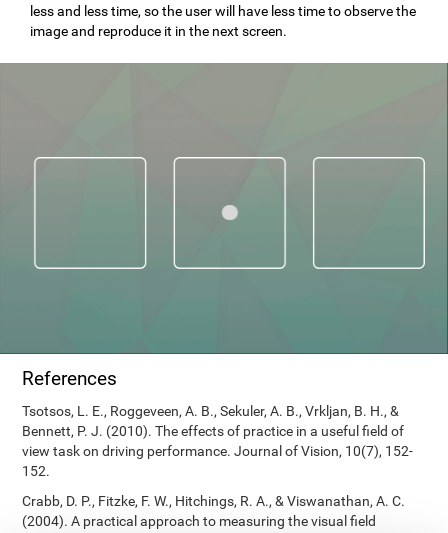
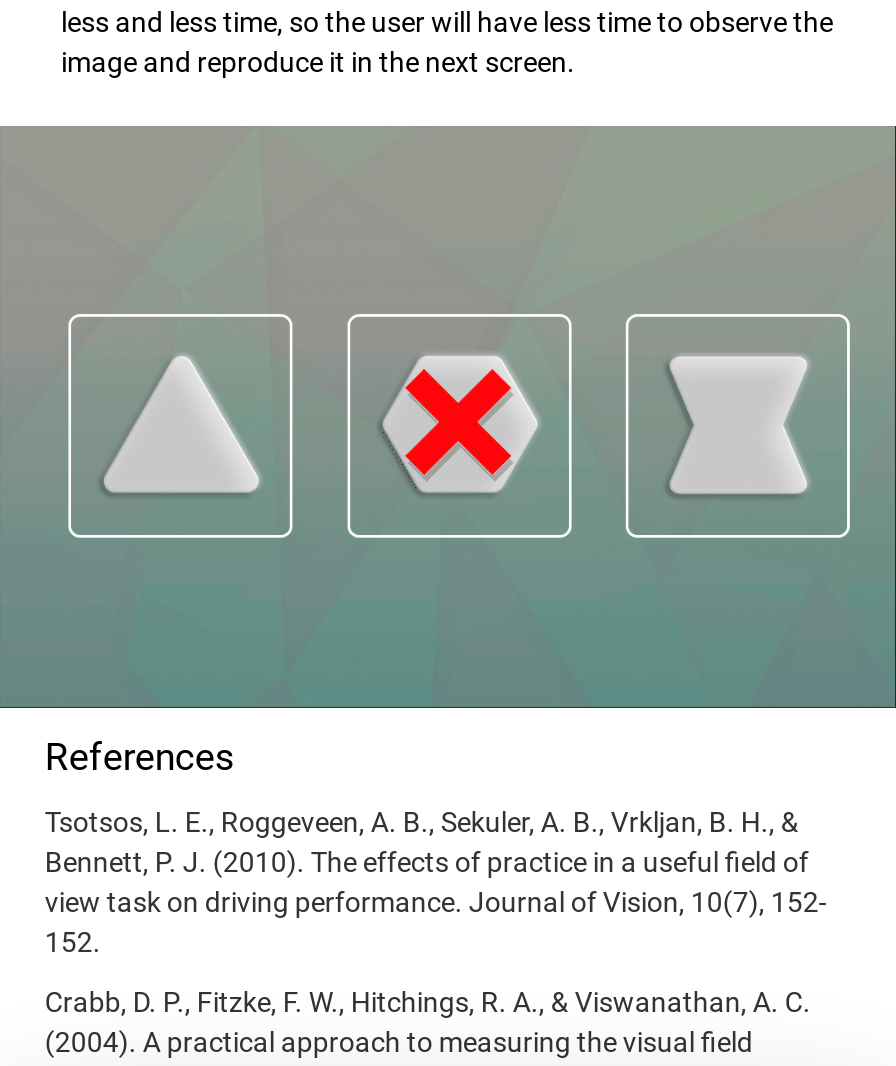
+ [image]

+ [image]

+ [image]
